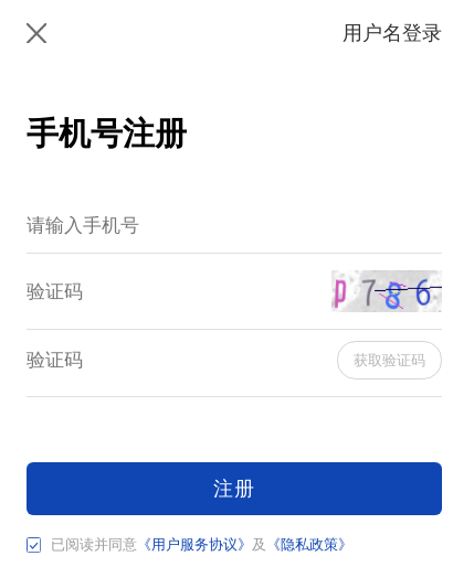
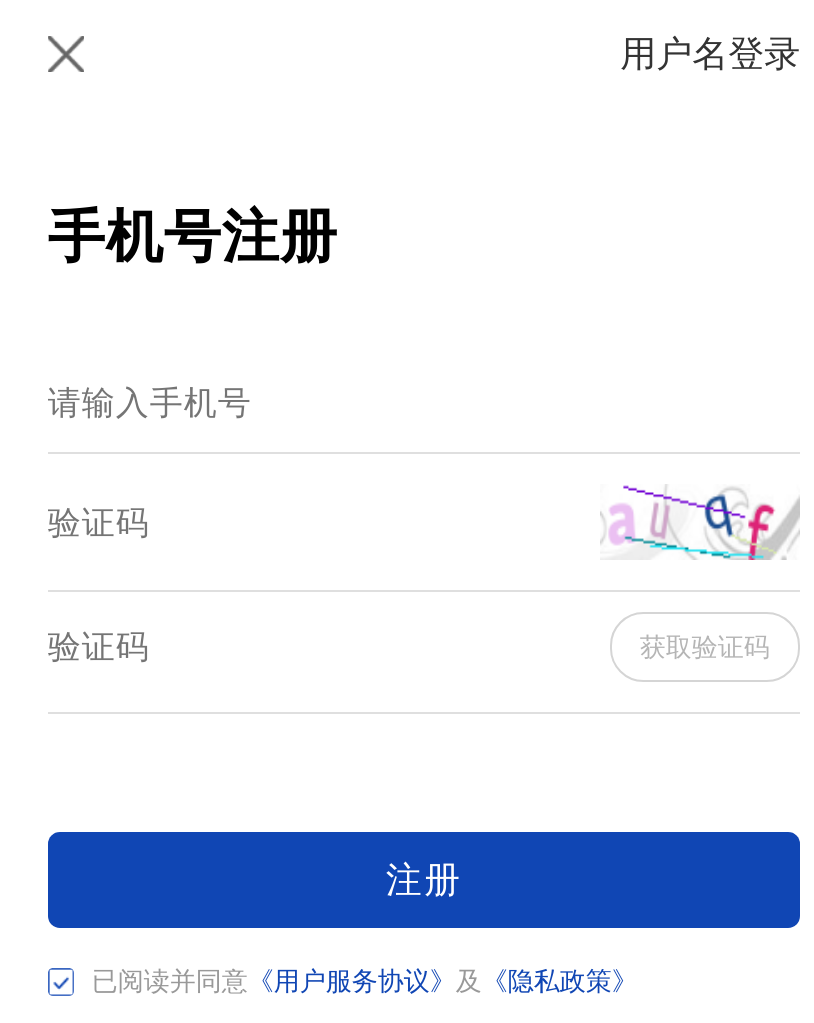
- [image]
+ [image]
